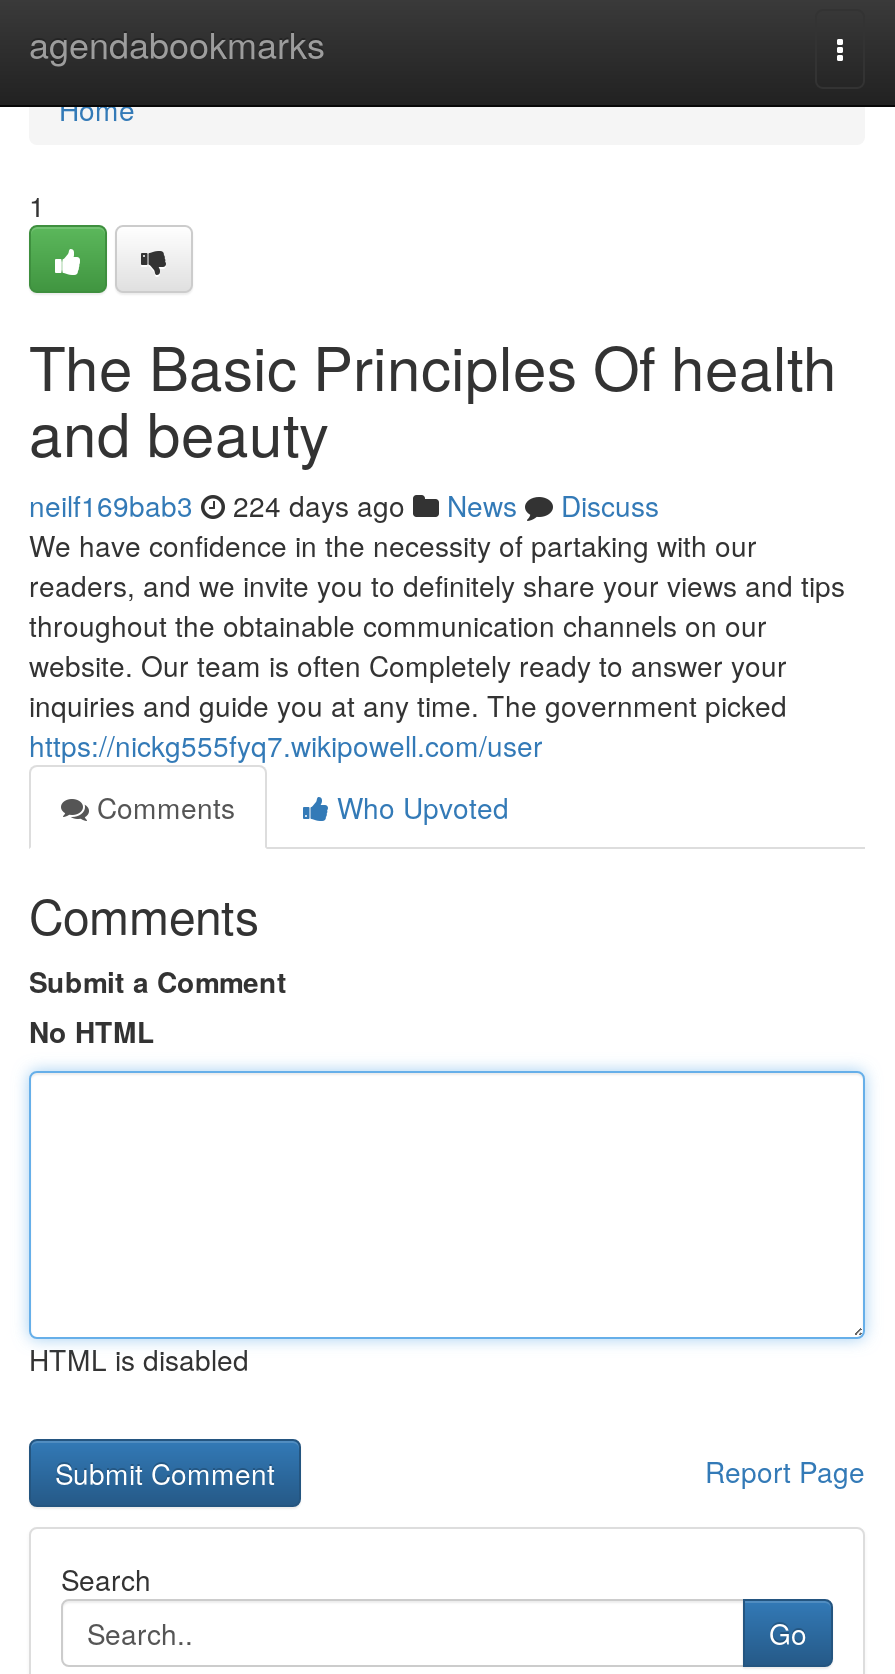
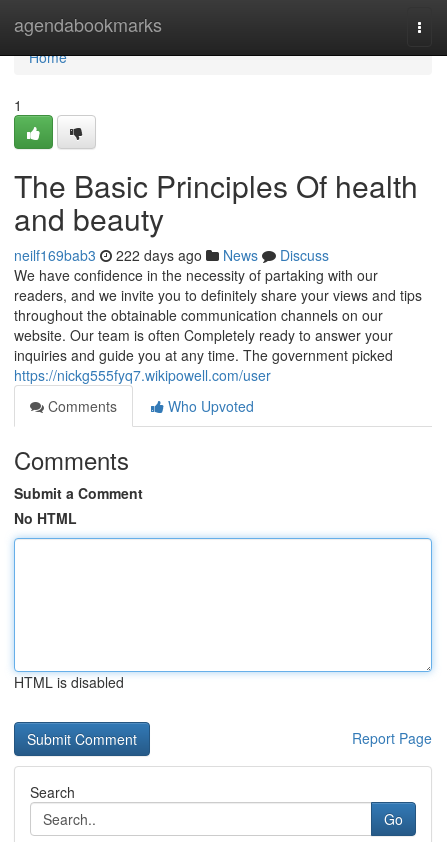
- neilf169bab3 224 days ago News Discuss
+ neilf169bab3 222 days ago News Discuss
